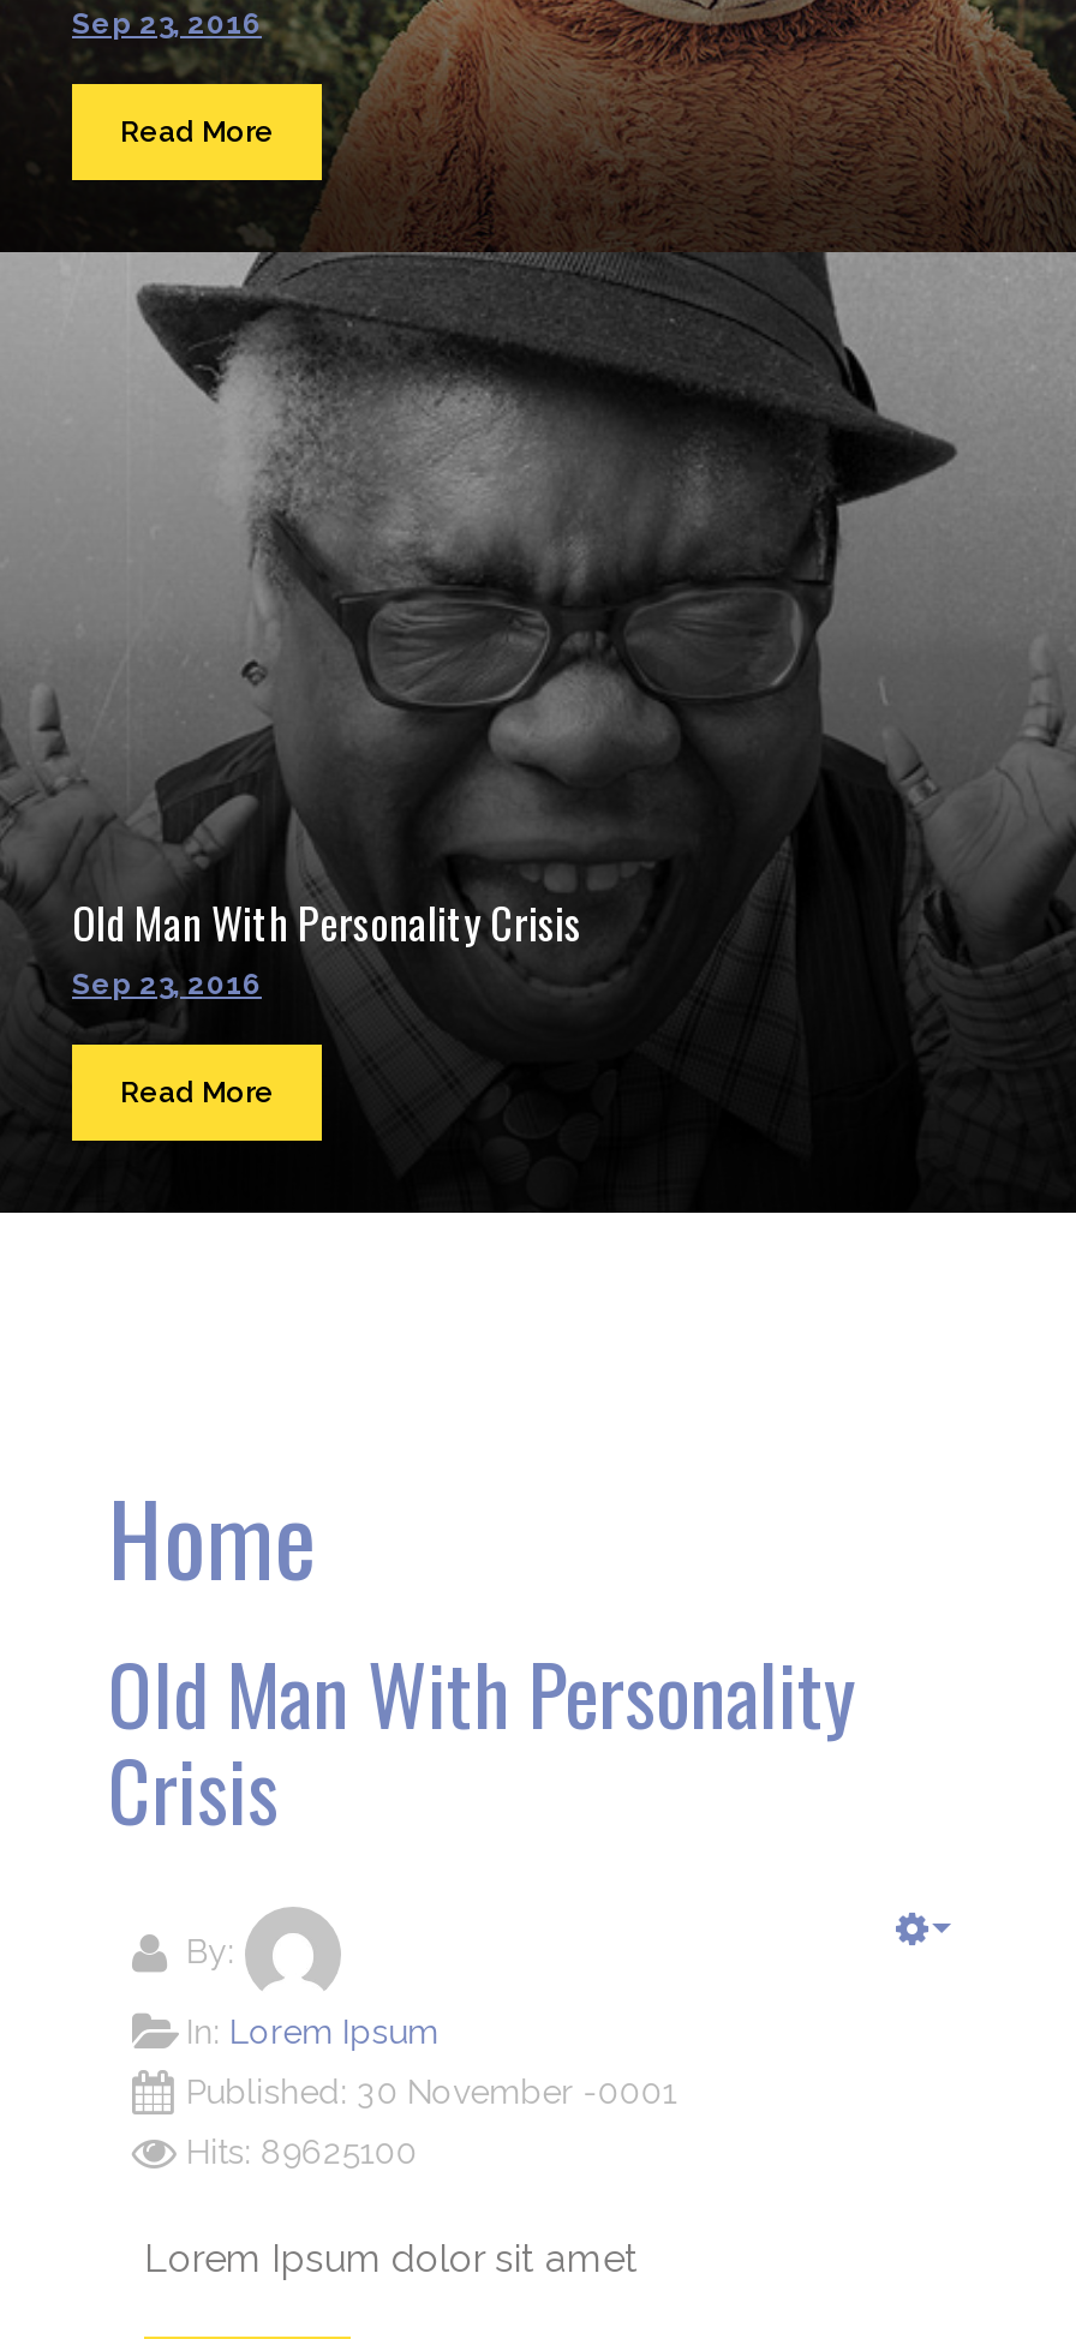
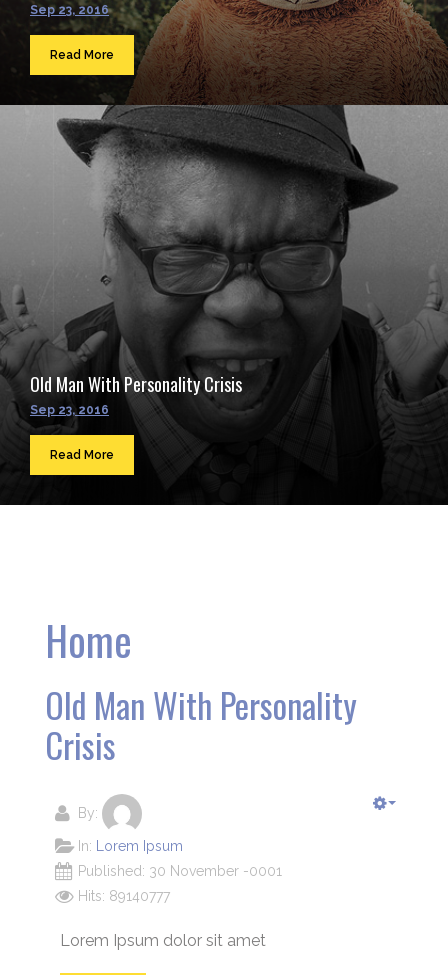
- Hits: 89625100
+ Hits: 89140777
